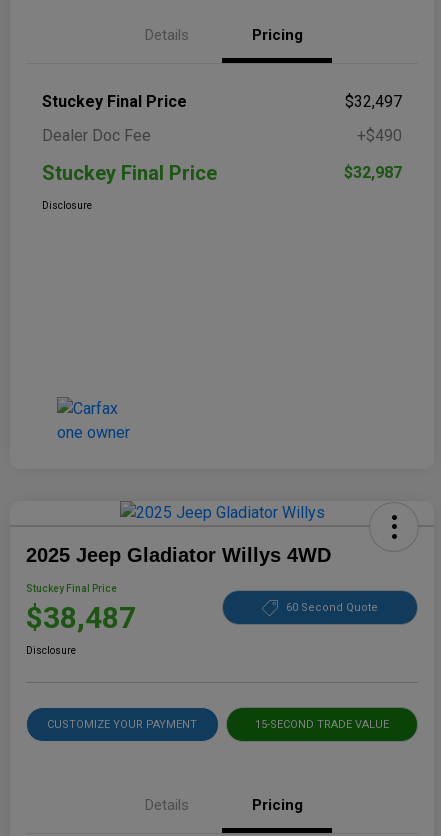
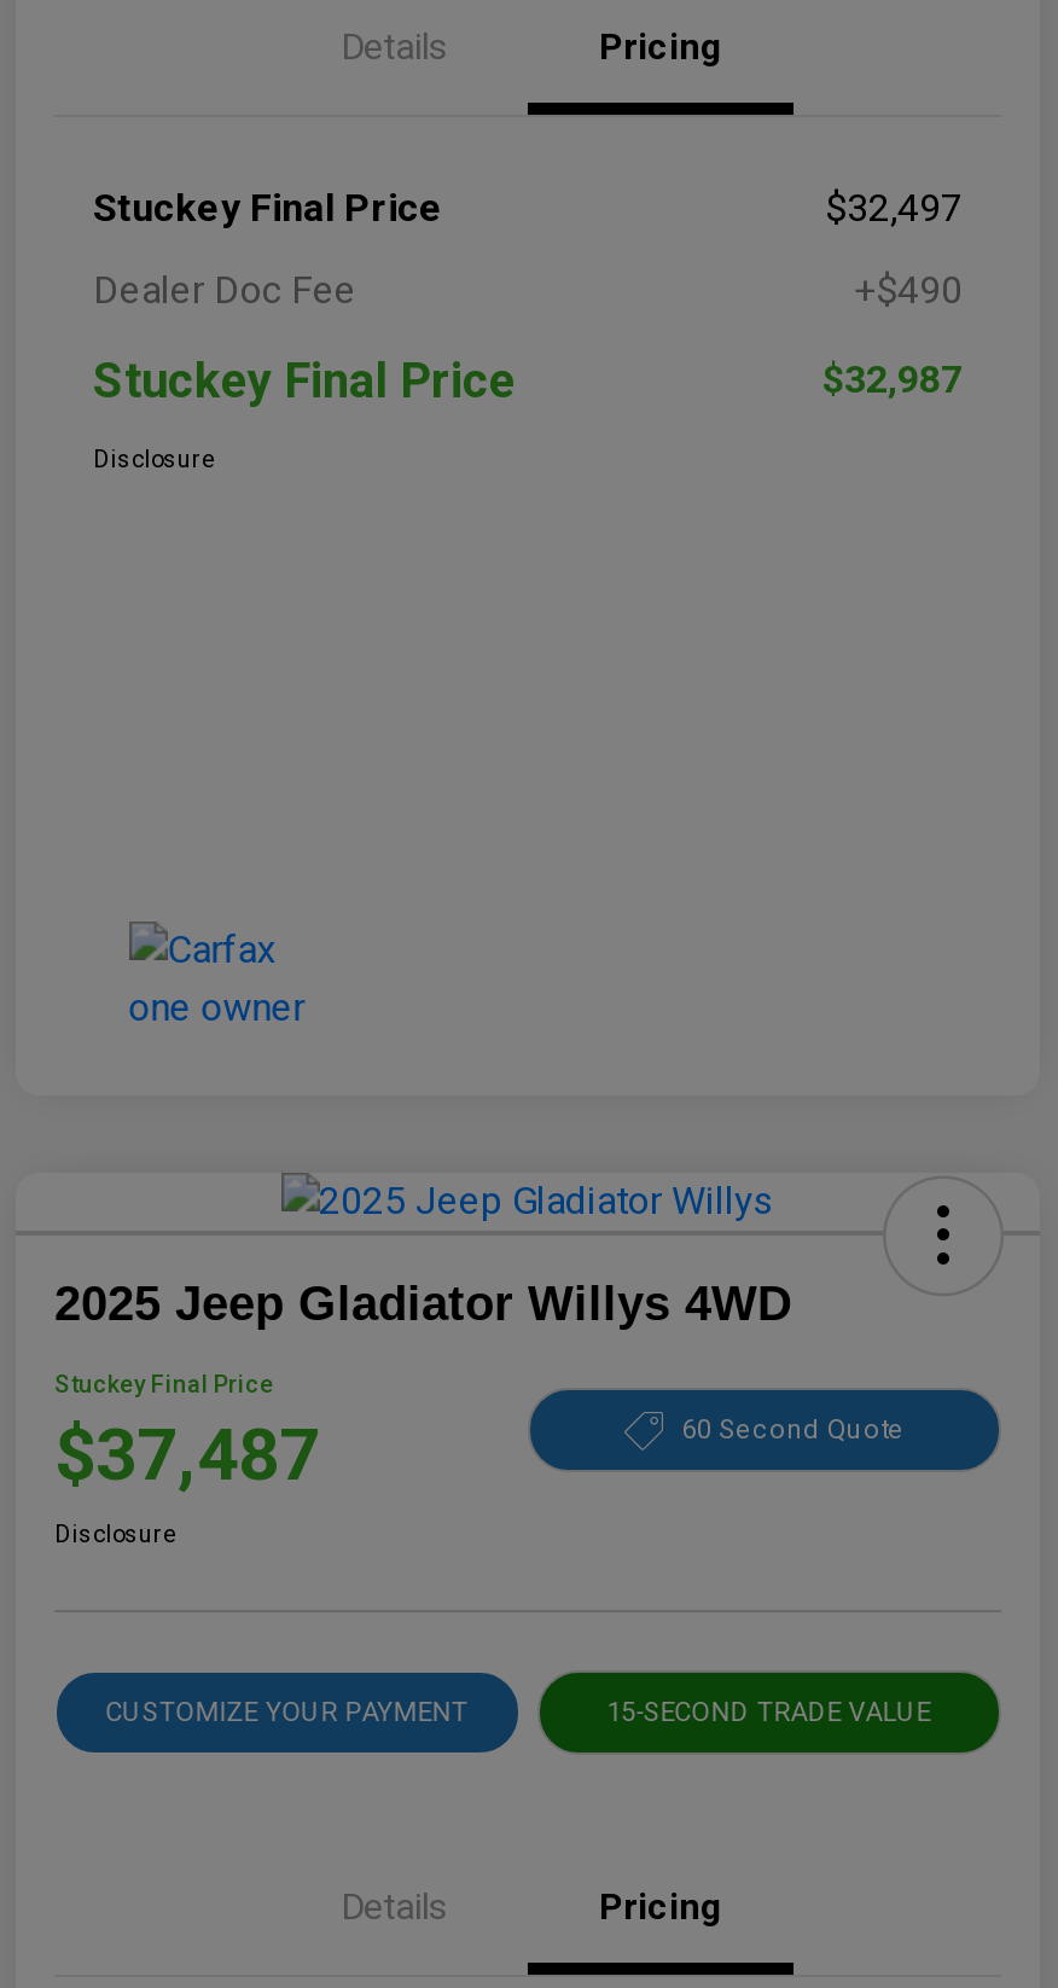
- $38,487
+ $37,487
